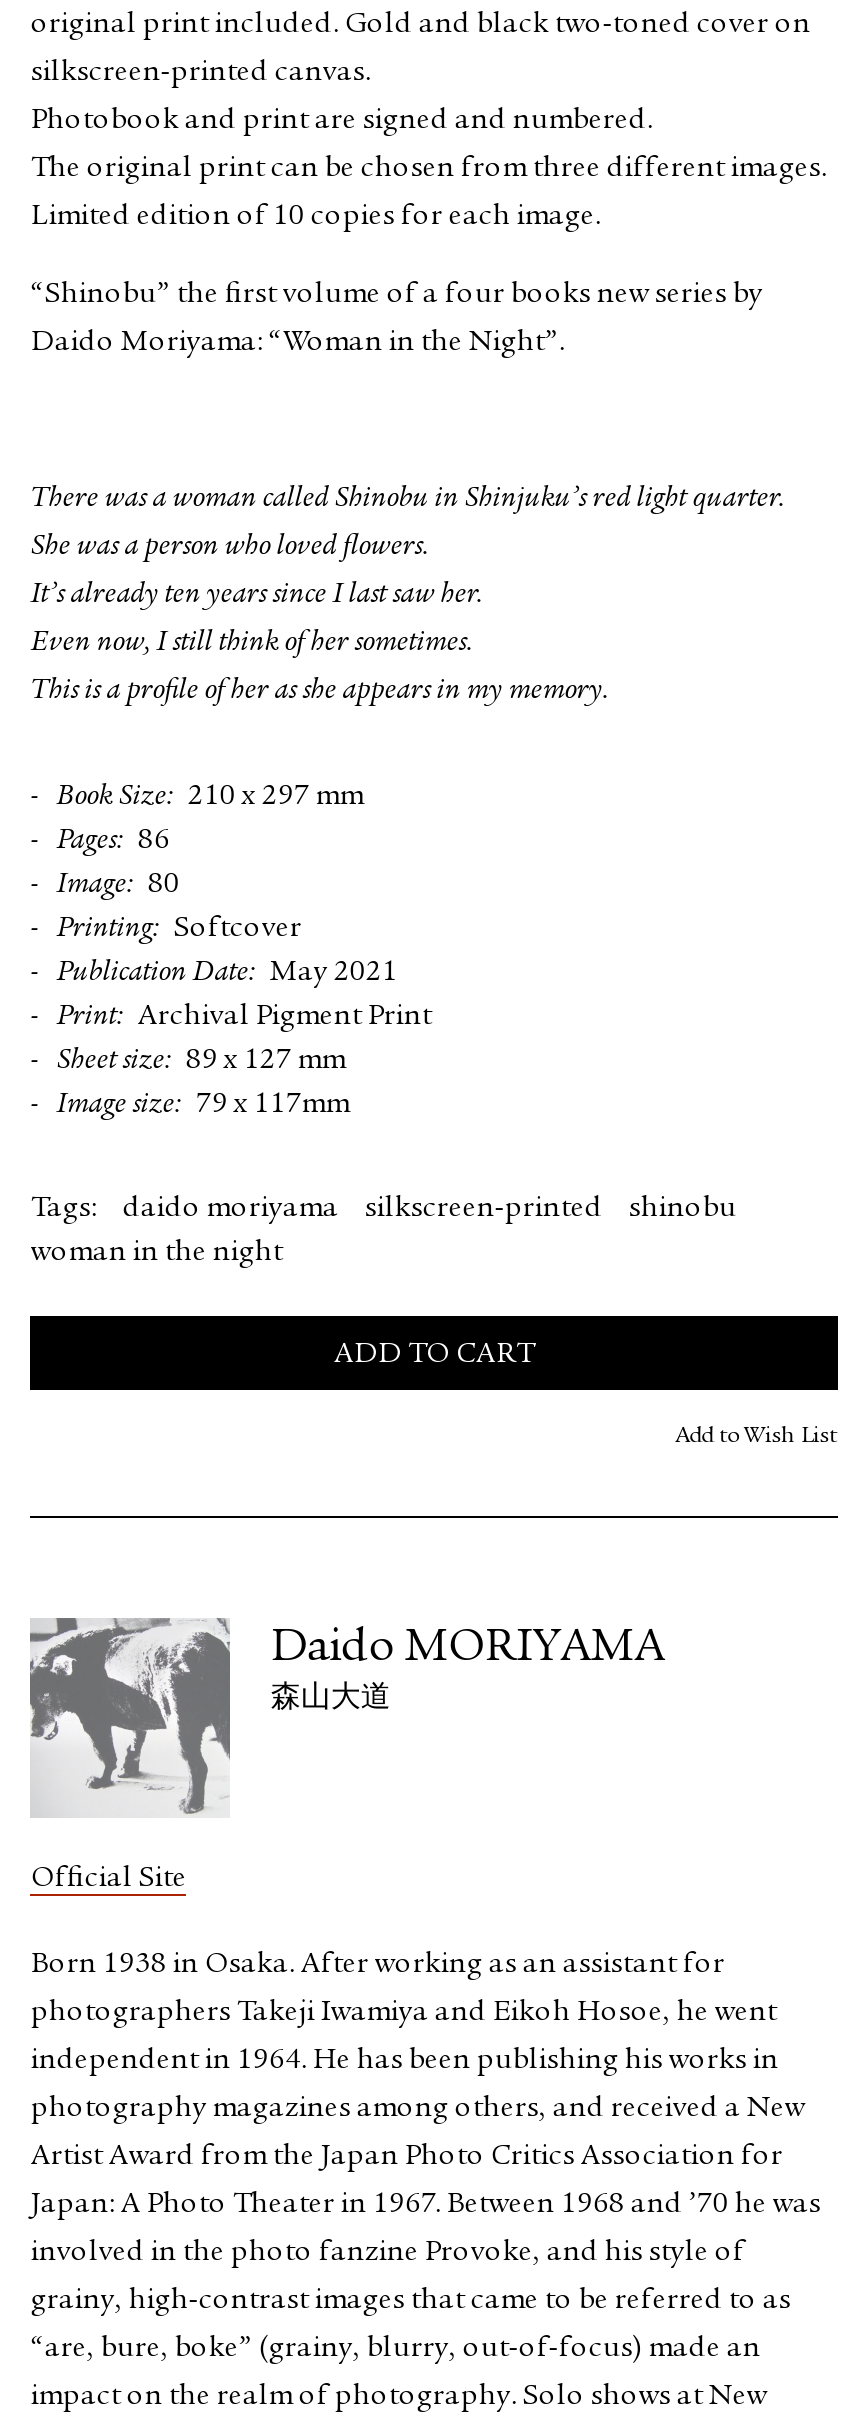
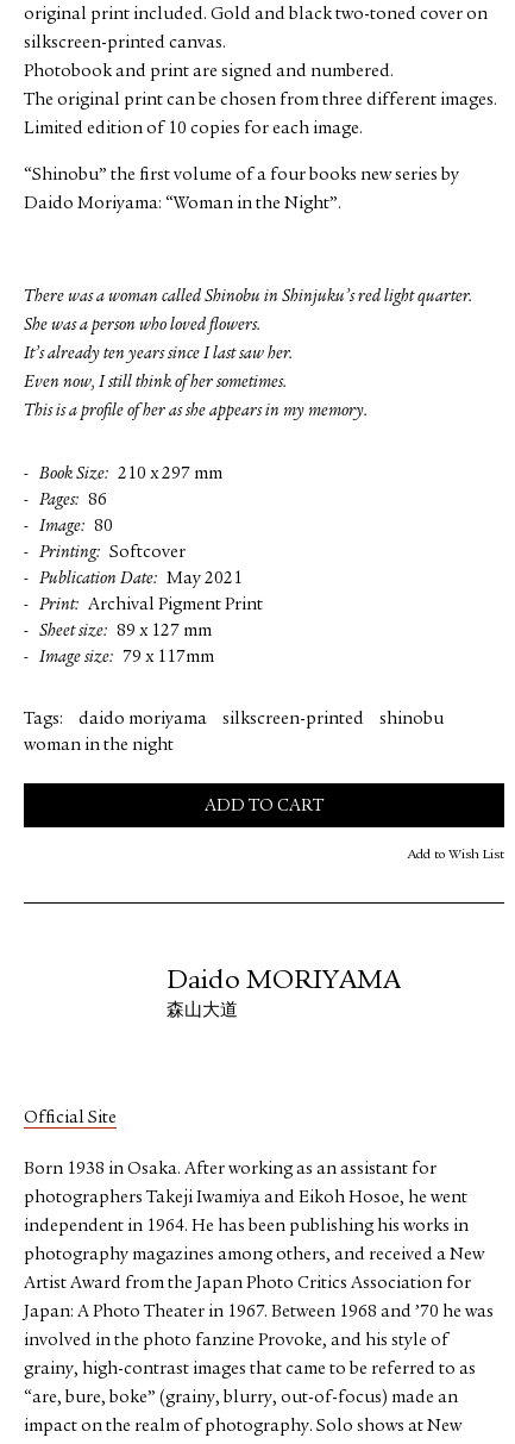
- [image]
